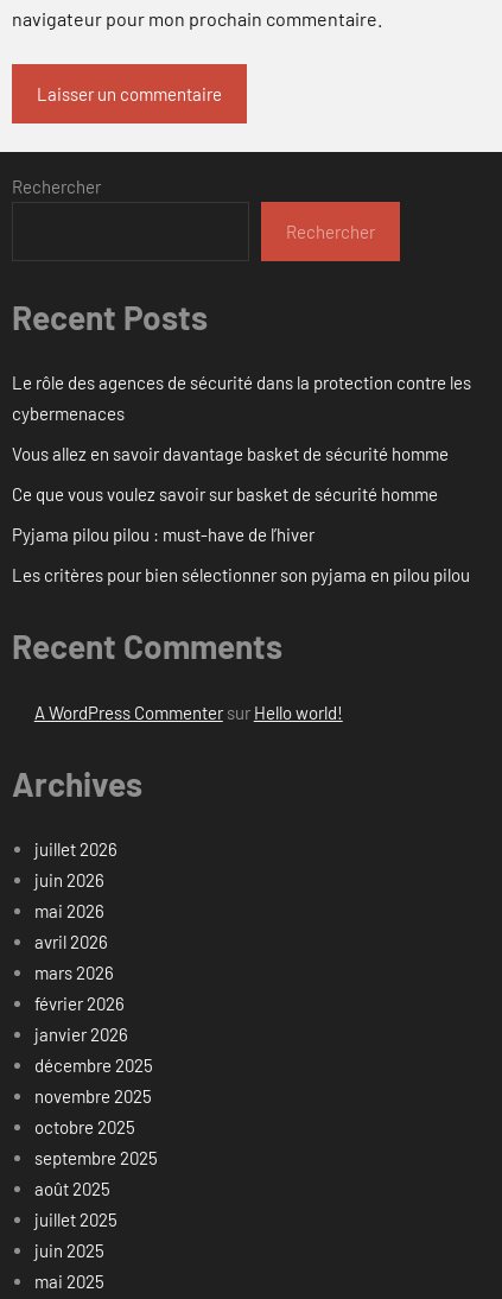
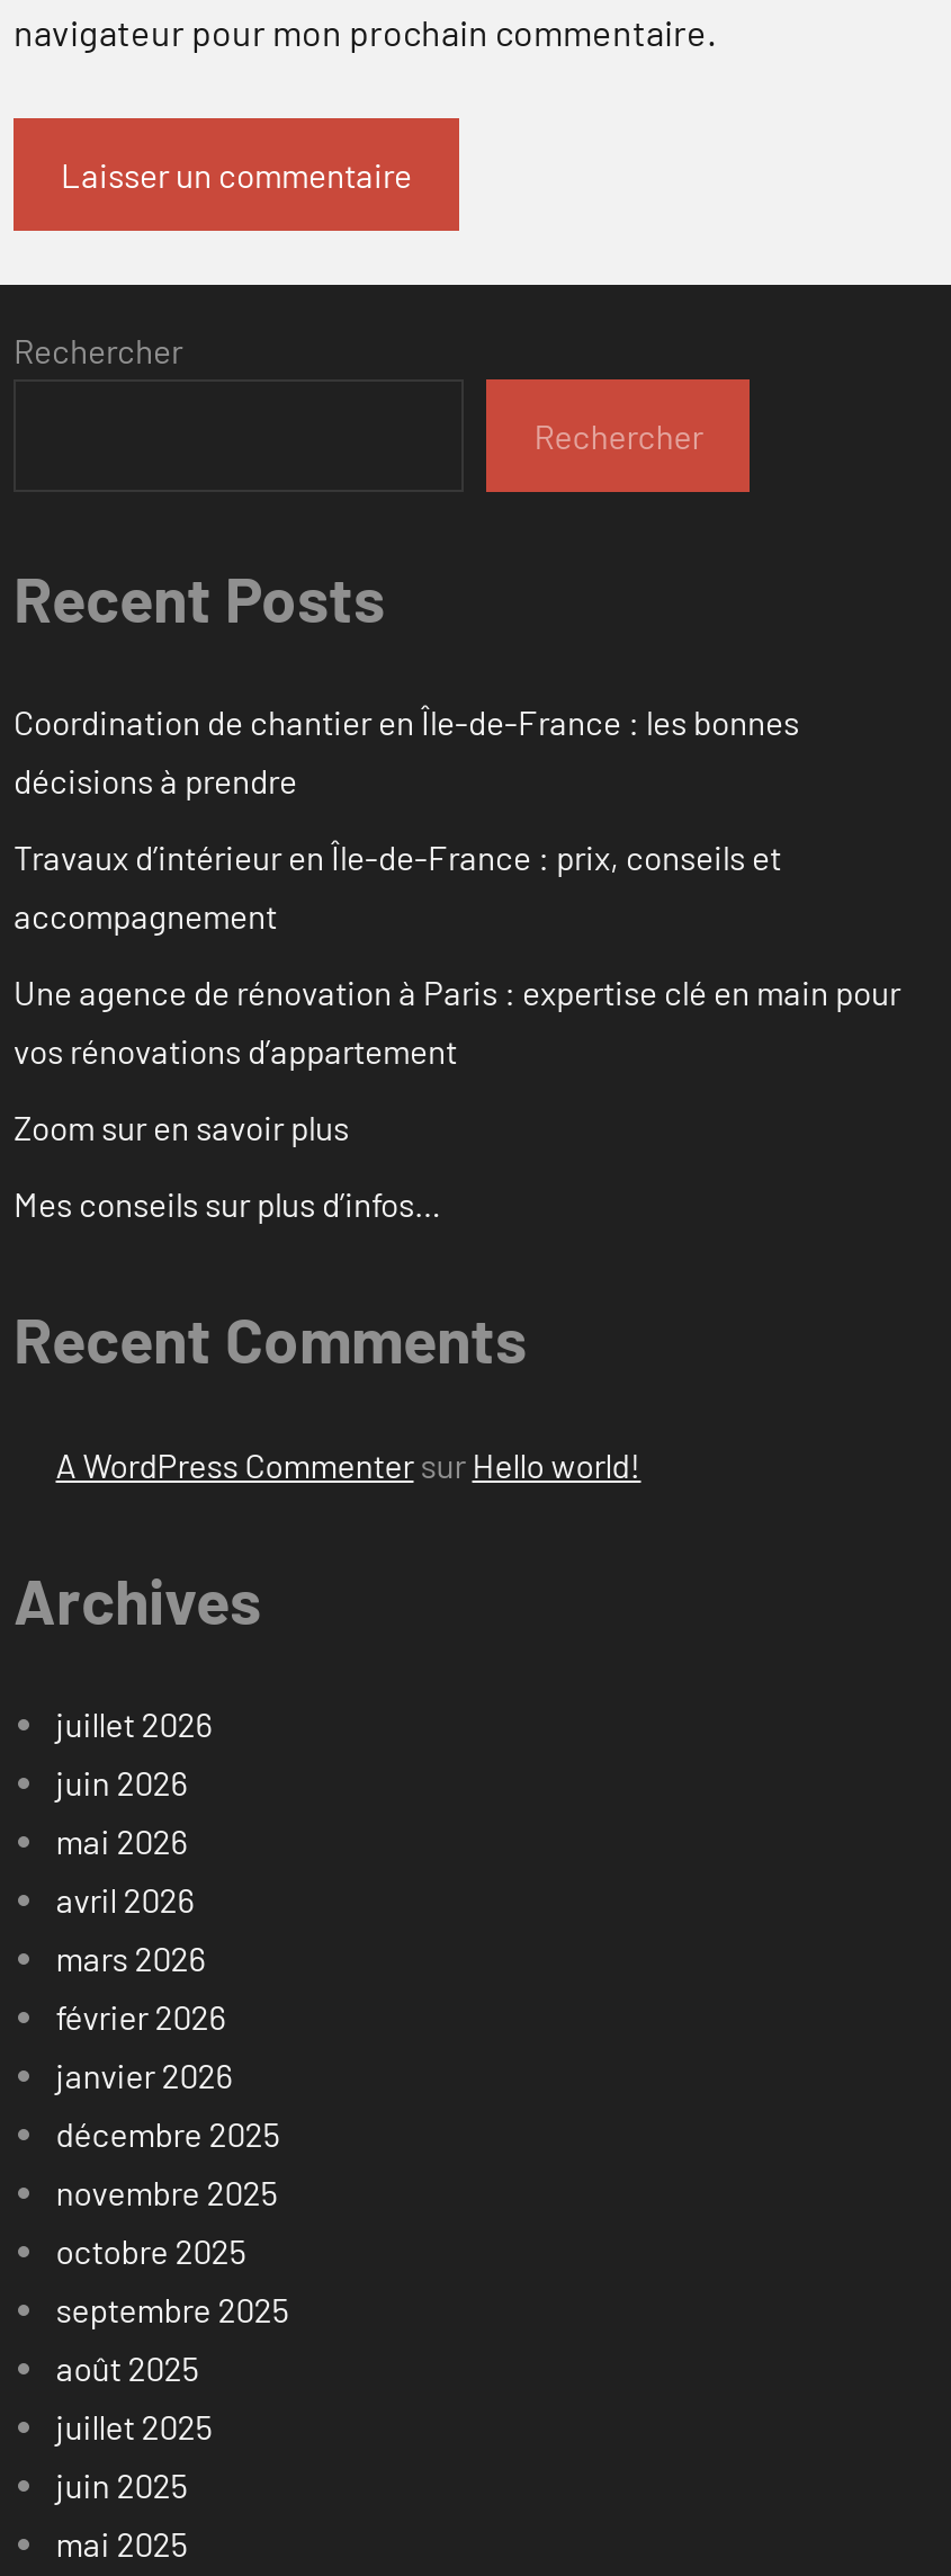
- Le rôle des agences de sécurité dans la protection contre les
- cybermenaces
+ Coordination de chantier en Île-de-France : les bonnes
+ décisions à prendre

- Vous allez en savoir davantage basket de sécurité homme
+ Travaux d’intérieur en Île-de-France : prix, conseils et
+ accompagnement

- Ce que vous voulez savoir sur basket de sécurité homme
+ Une agence de rénovation à Paris : expertise clé en main pour
+ vos rénovations d’appartement

- Pyjama pilou pilou : must-have de l’hiver
+ Zoom sur en savoir plus

- Les critères pour bien sélectionner son pyjama en pilou pilou
+ Mes conseils sur plus d’infos…
